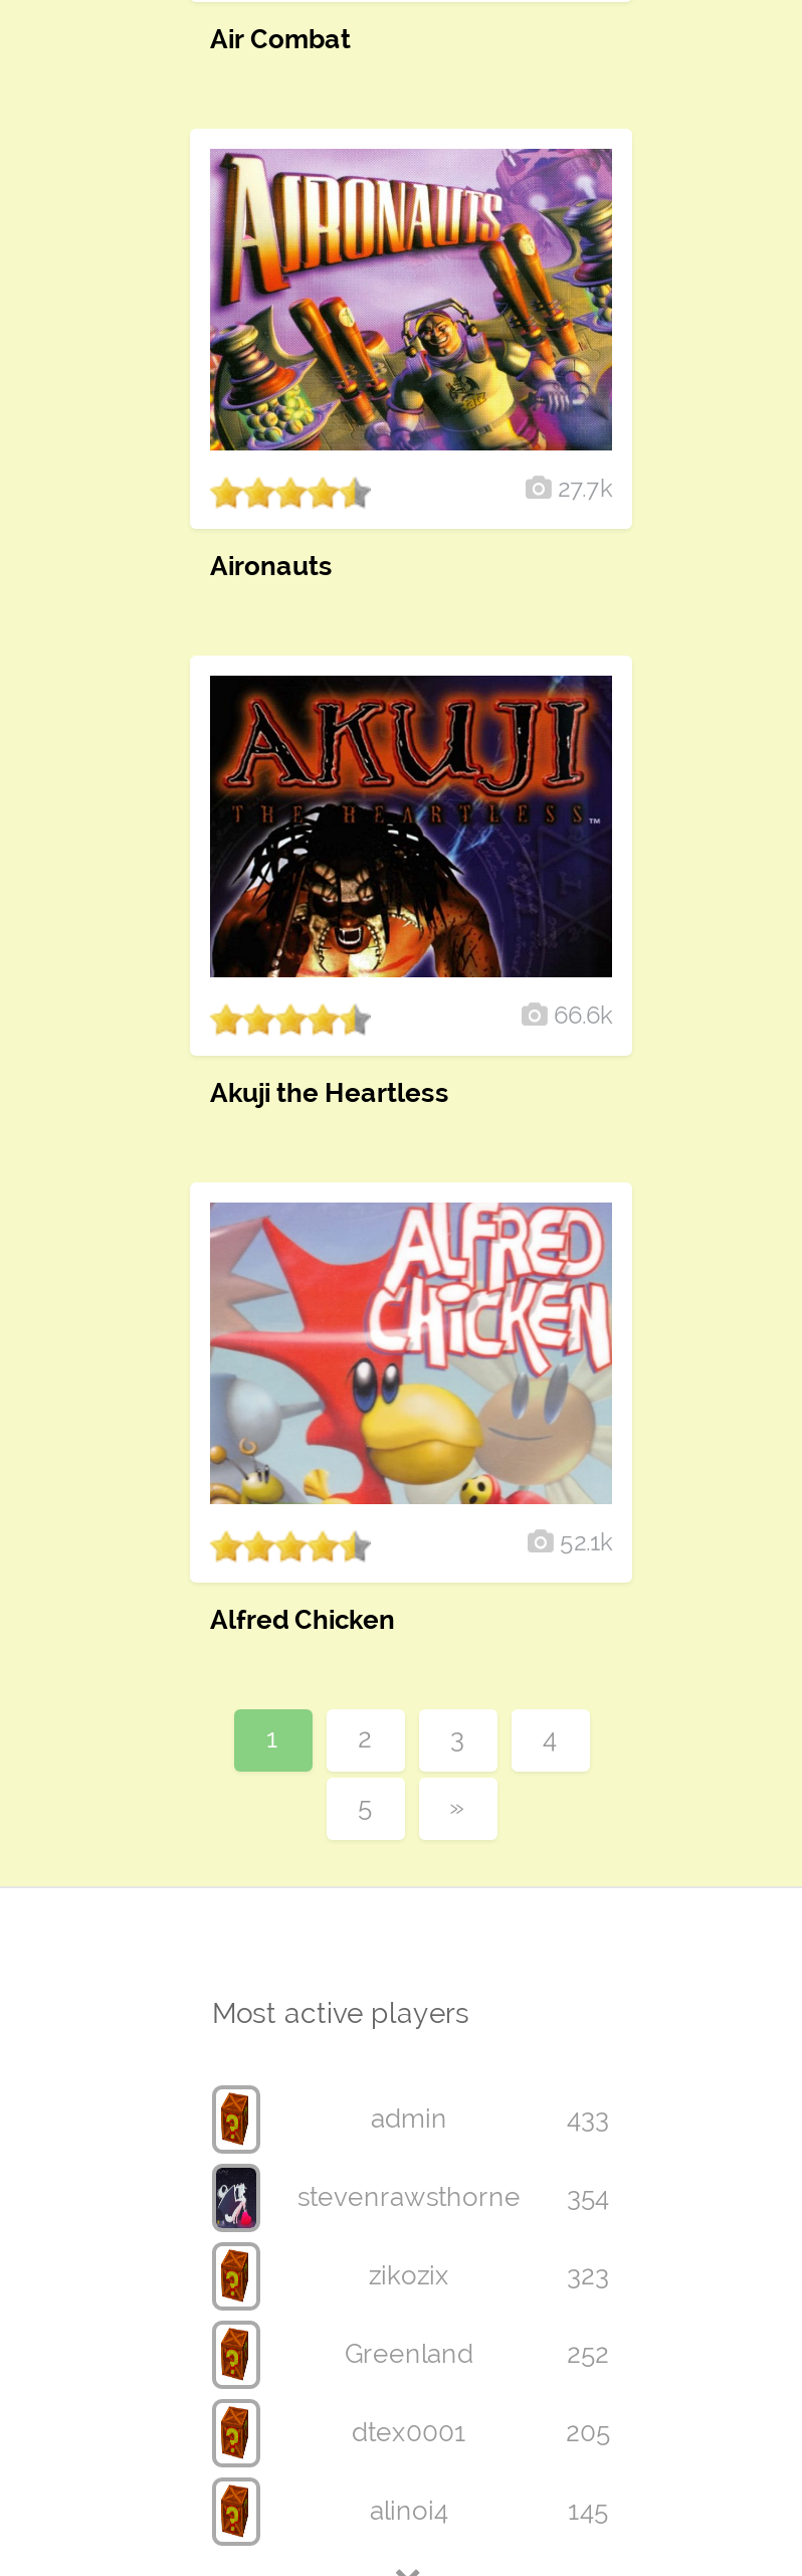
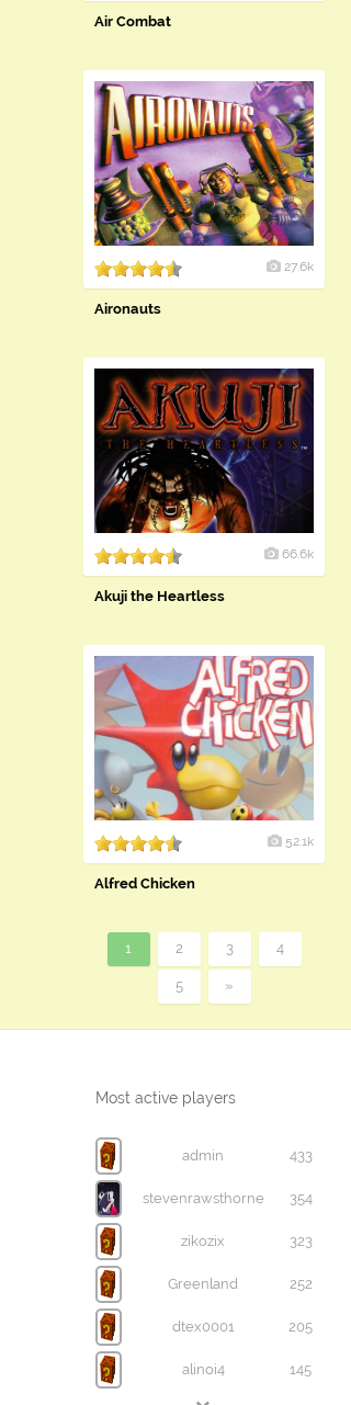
- 27.7k
+ 27.6k
